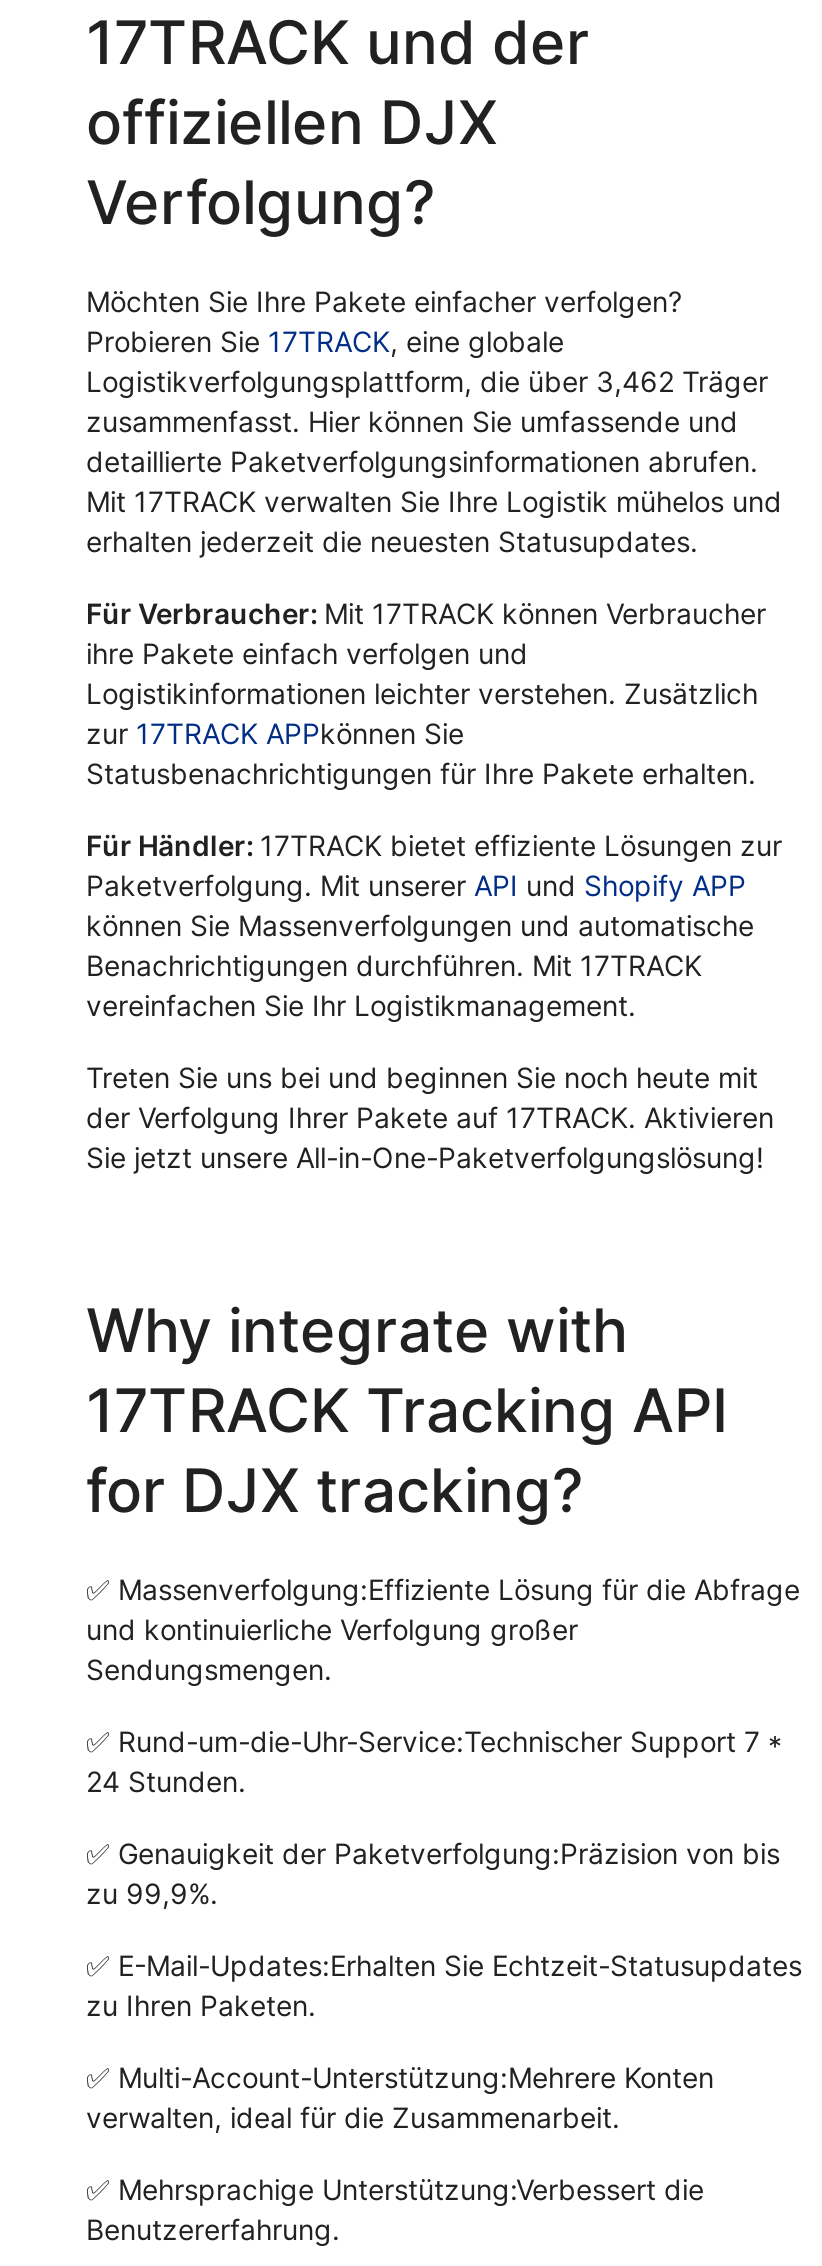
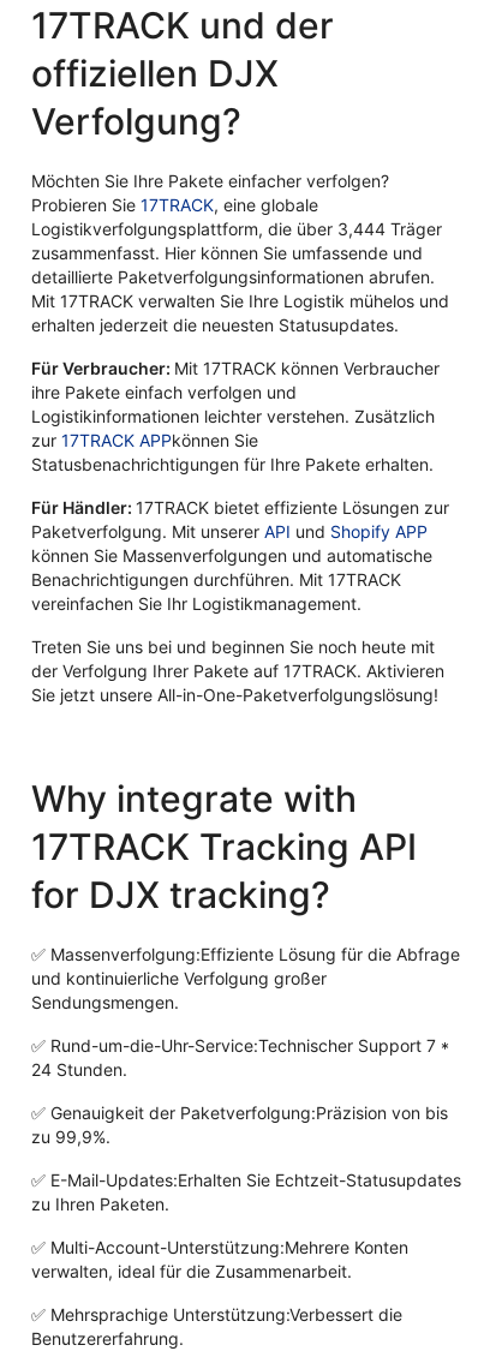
- Logistikverfolgungsplattform, die über 3,462 Träger
+ Logistikverfolgungsplattform, die über 3,444 Träger
